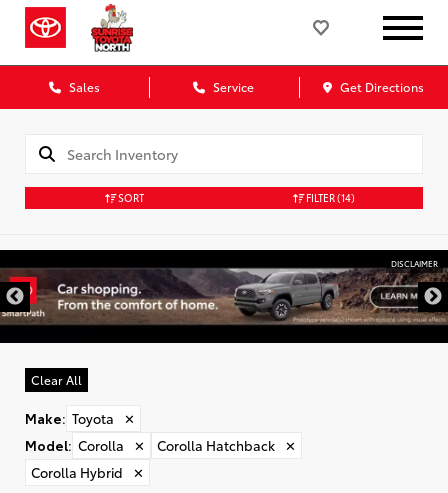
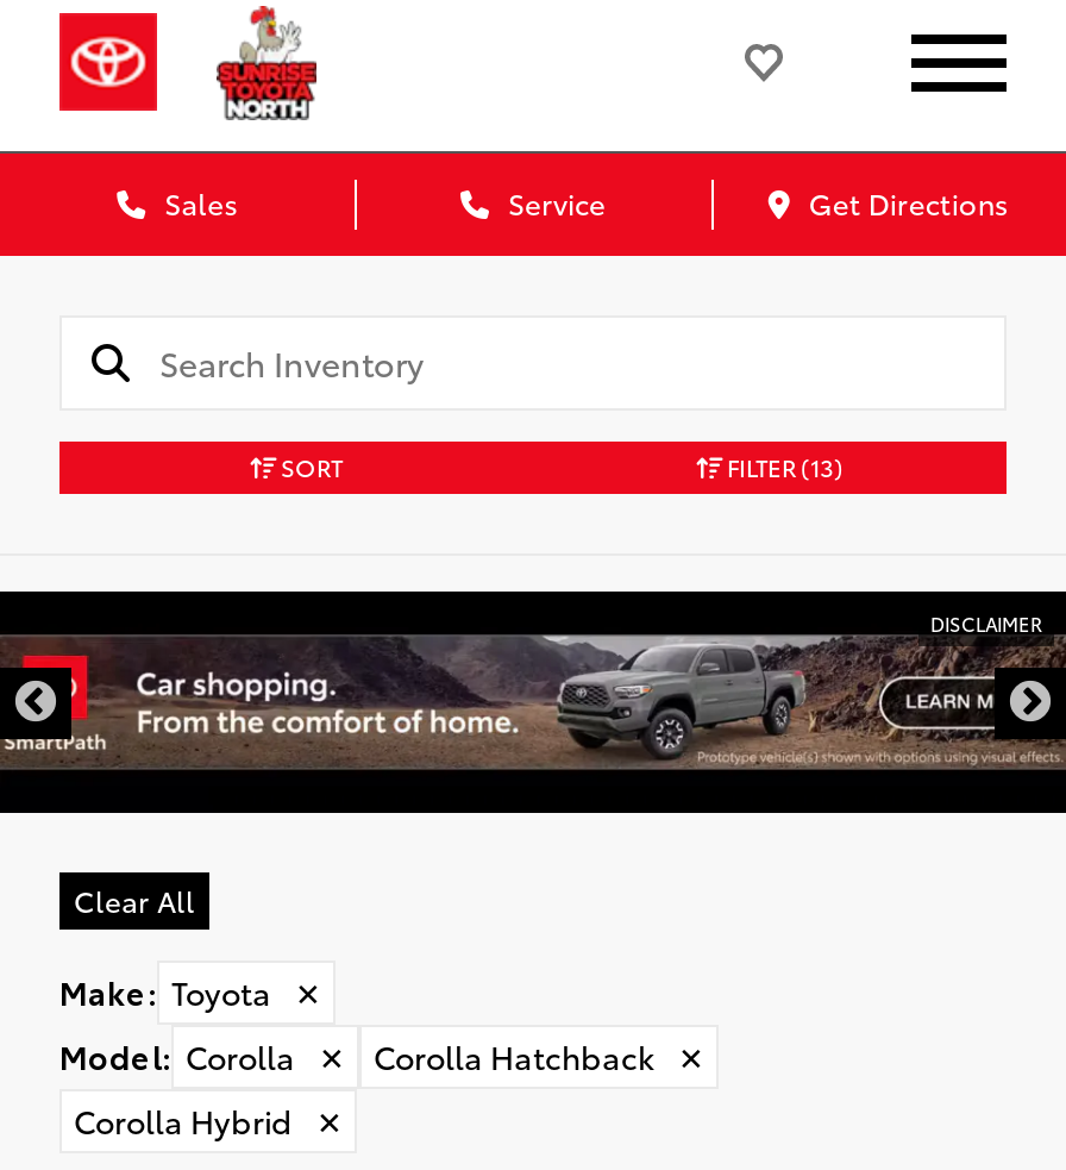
- FILTER (14)
+ FILTER (13)
